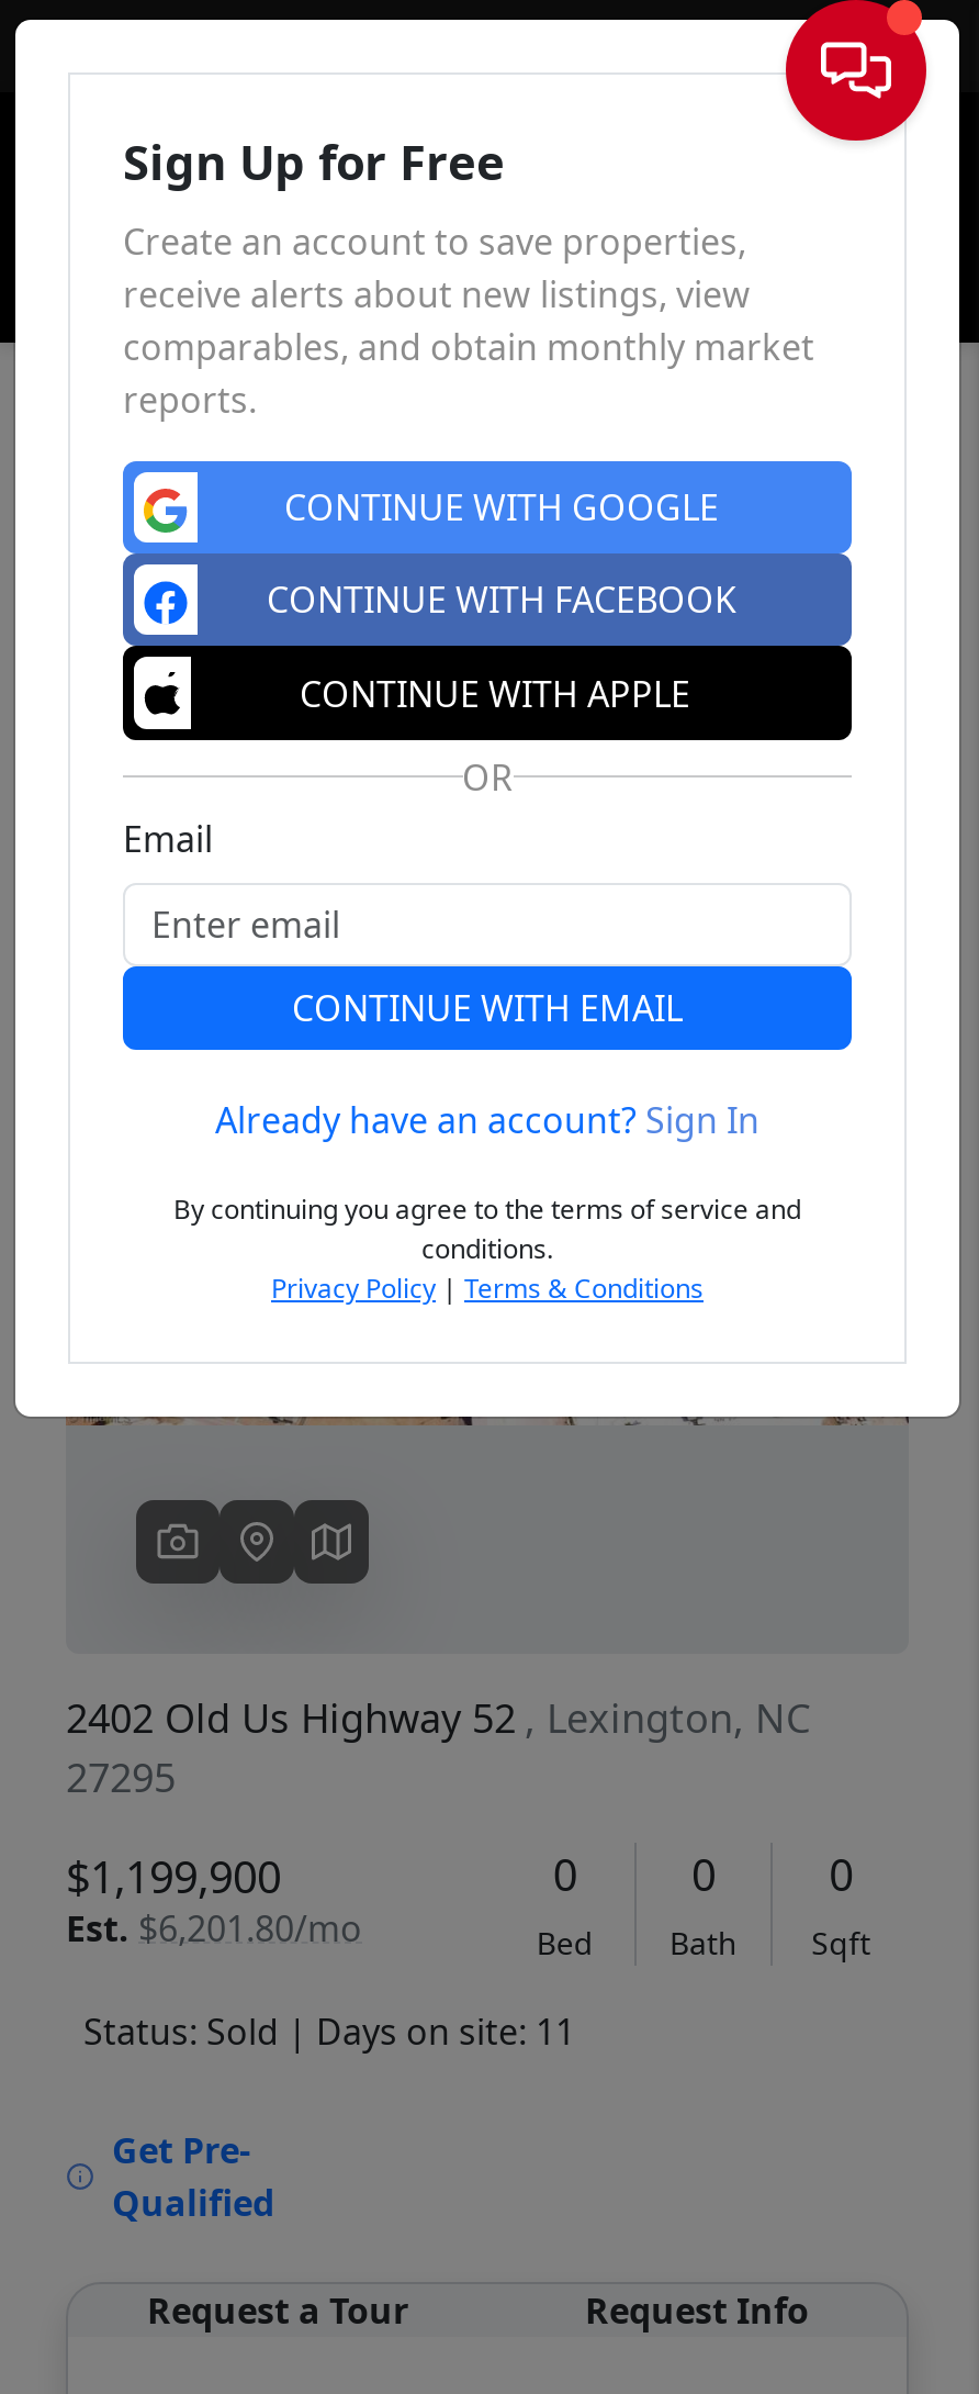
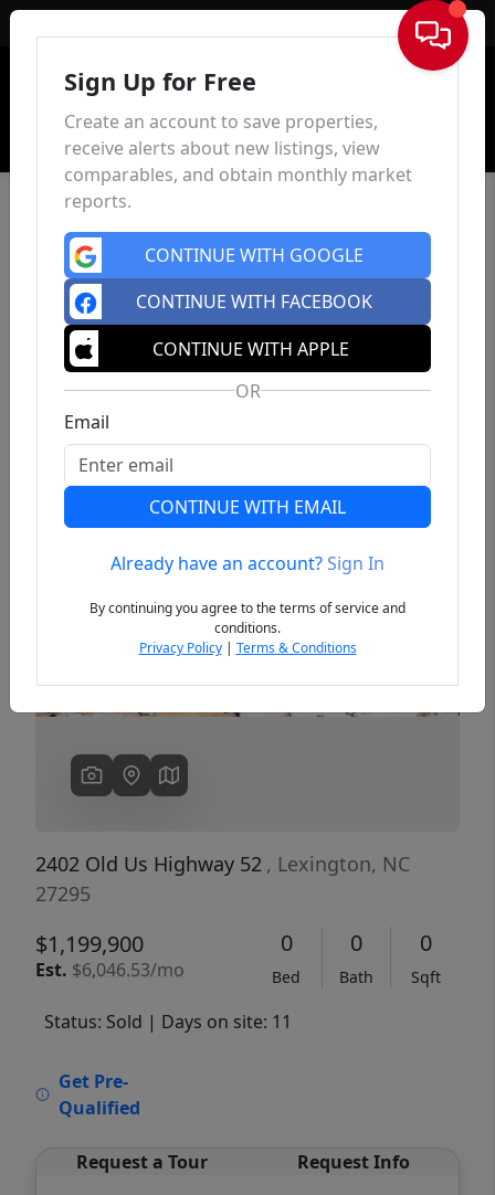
- Est. $6,201.80/mo
+ Est. $6,046.53/mo
